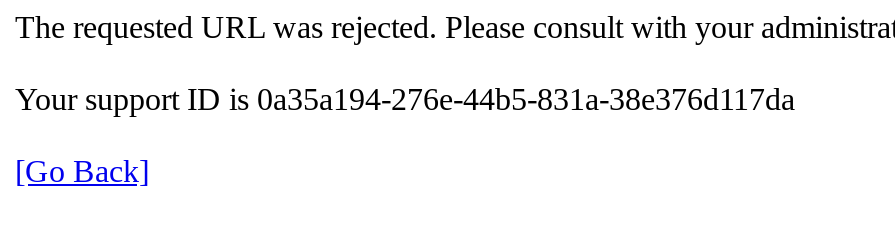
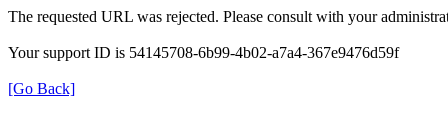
- Your support ID is 0a35a194-276e-44b5-831a-38e376d117da
+ Your support ID is 54145708-6b99-4b02-a7a4-367e9476d59f
